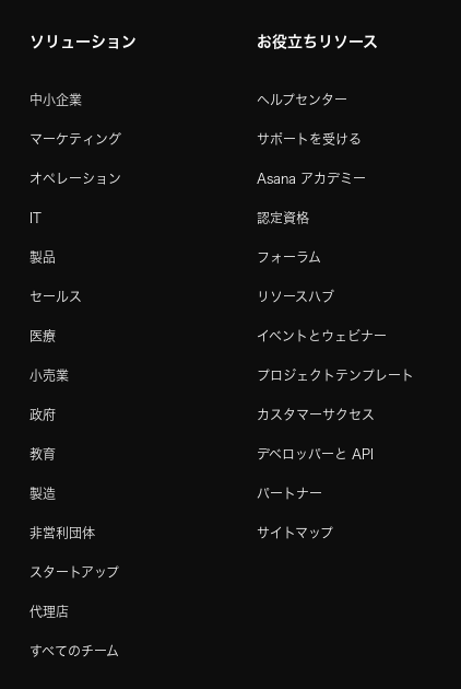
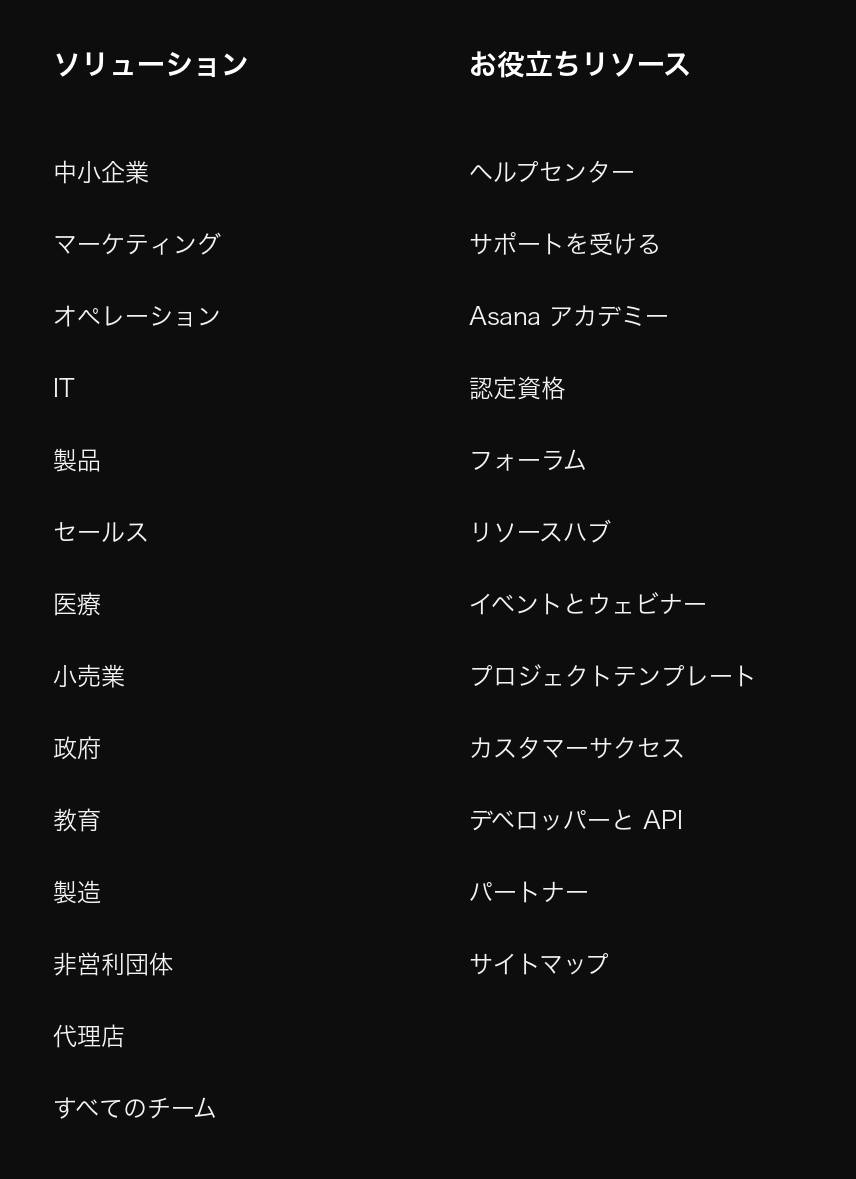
- スタートアップ
